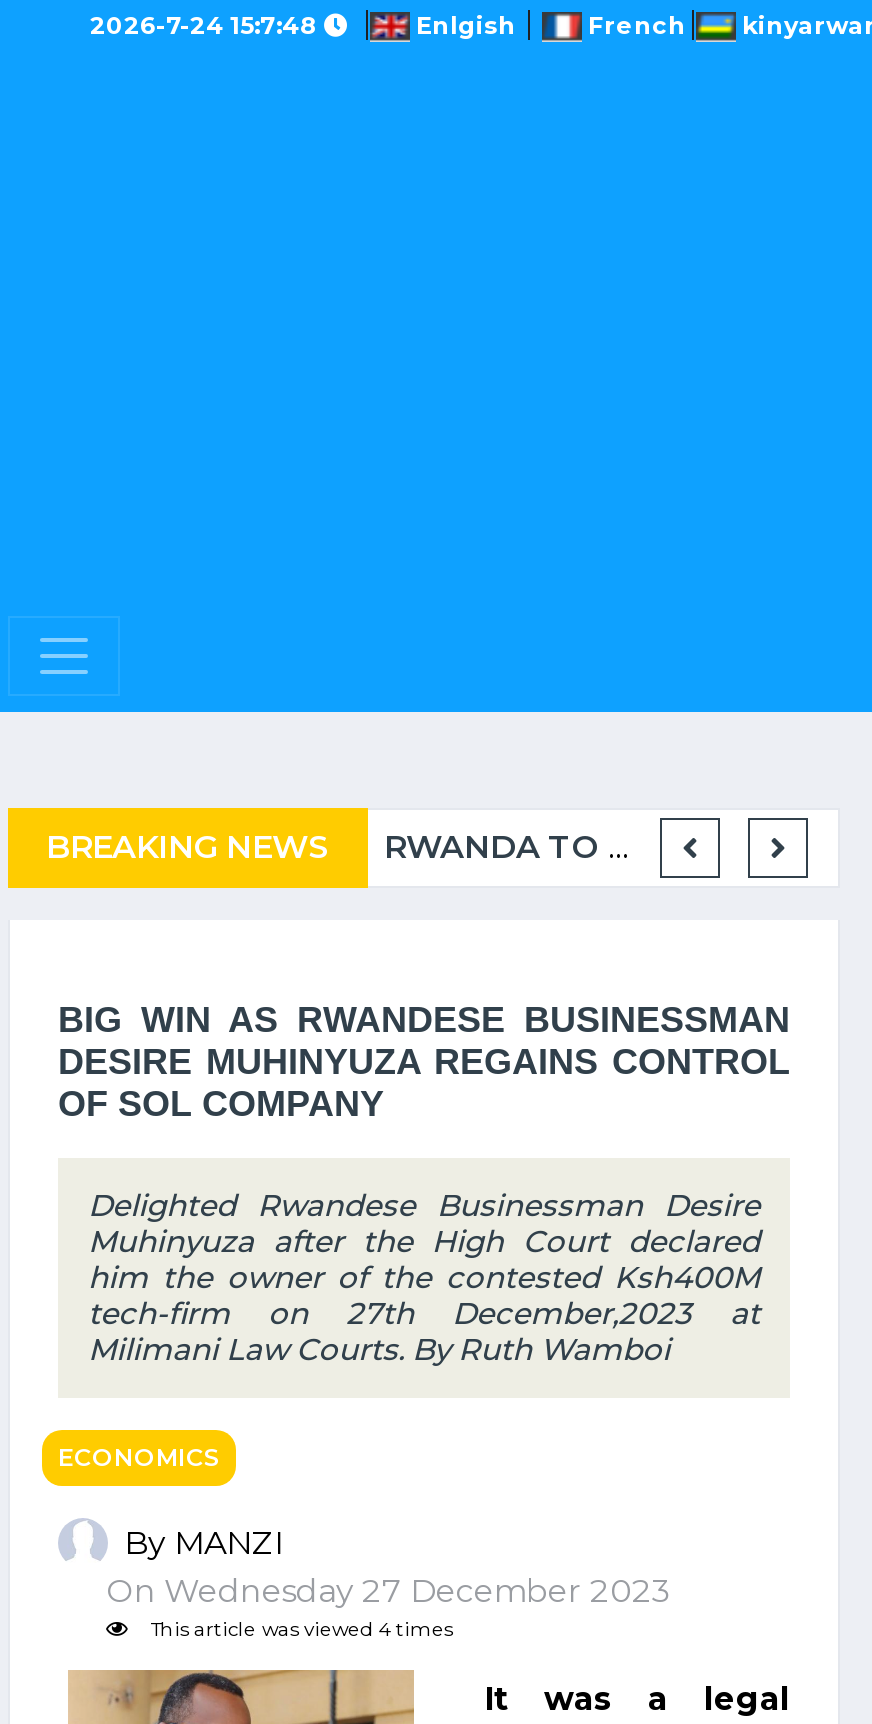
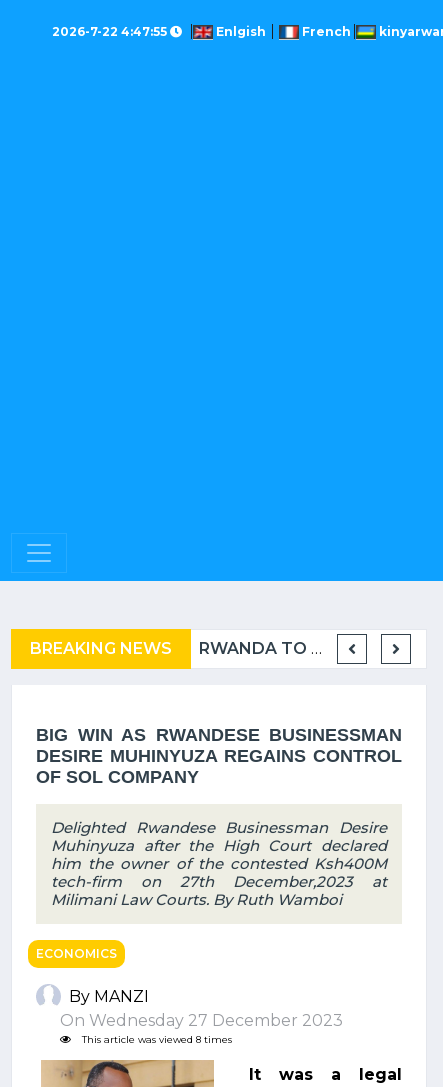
- 2026-7-24 15:7:48
+ 2026-7-22 4:47:55

- This article was viewed 4 times
+ This article was viewed 8 times
